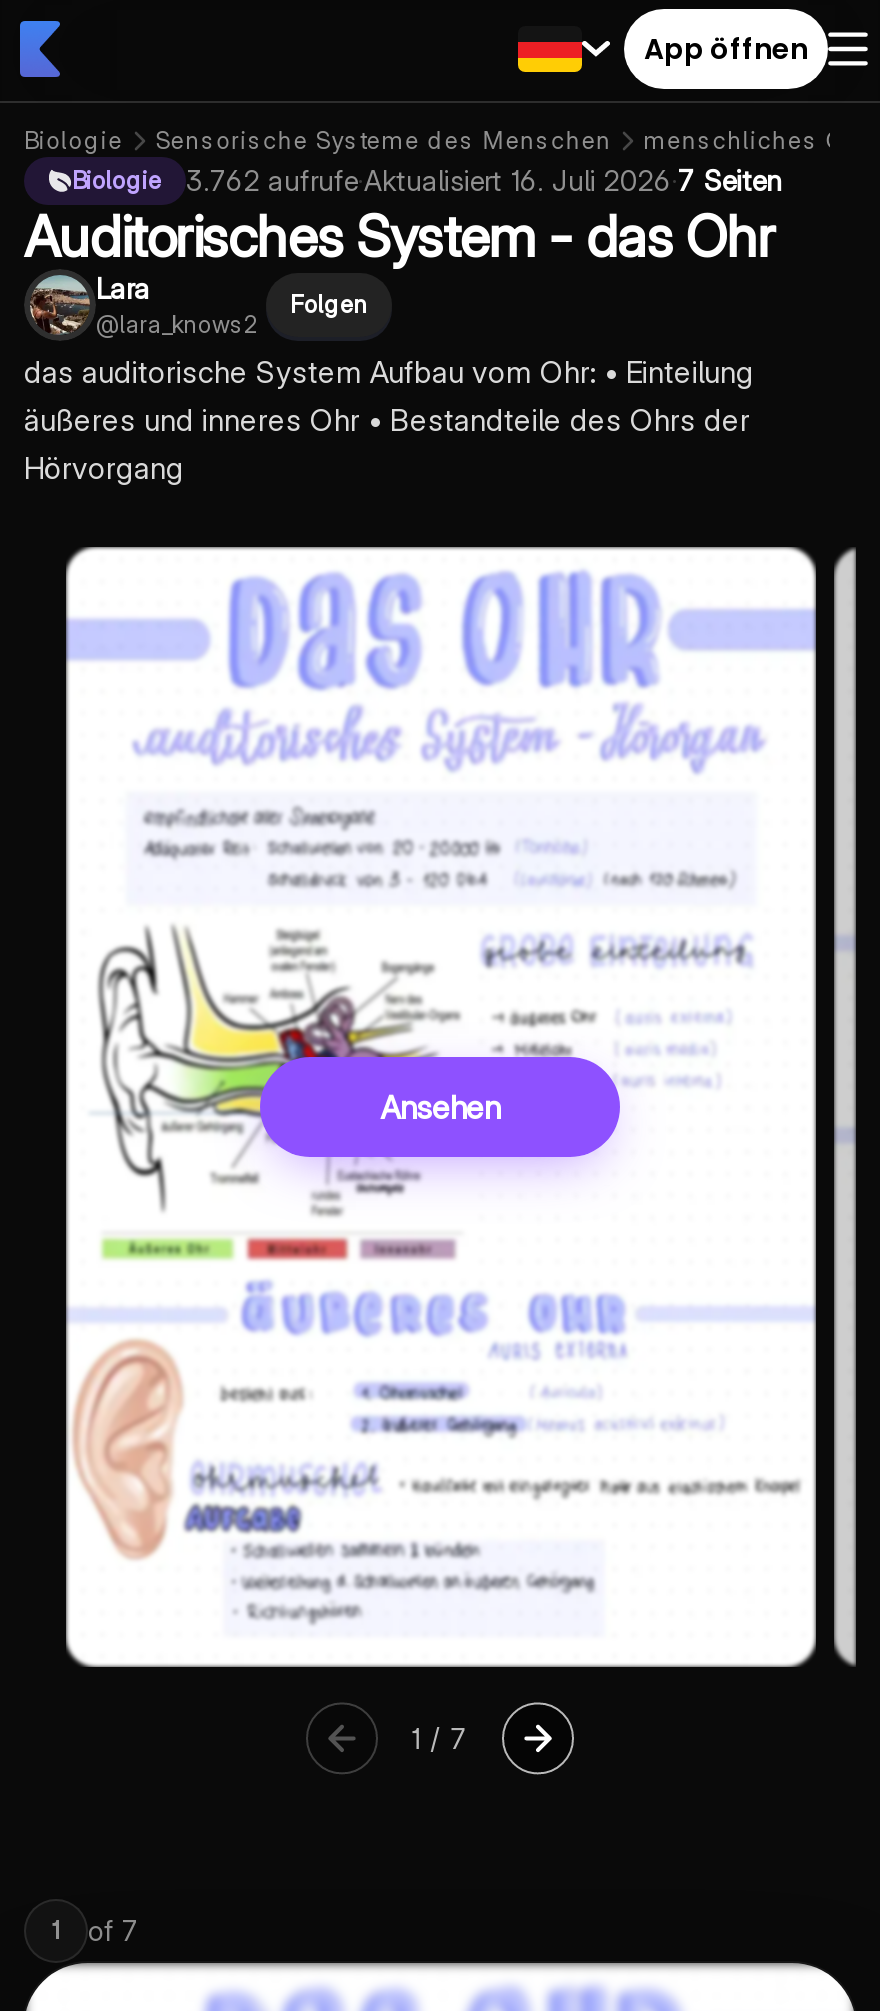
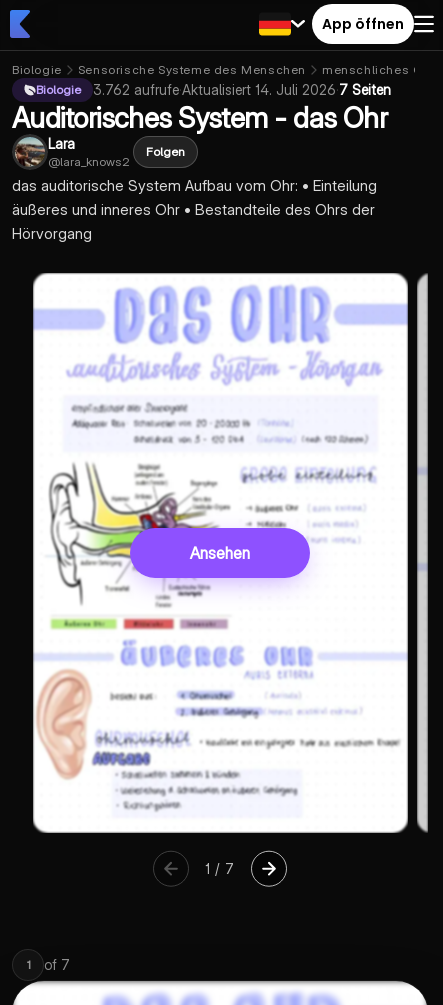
- 3.762 aufrufe · Aktualisiert 16. Juli 2026 · 7 Seiten
+ 3.762 aufrufe · Aktualisiert 14. Juli 2026 · 7 Seiten
